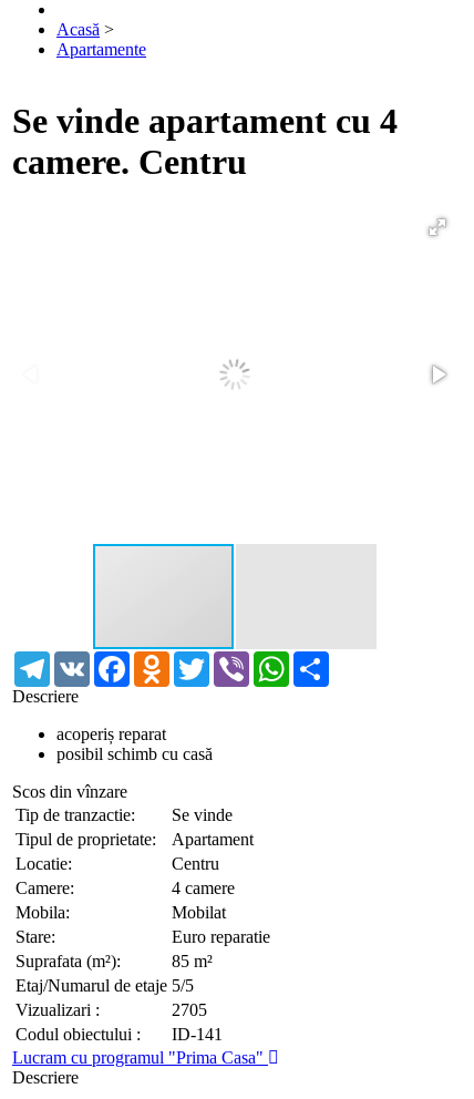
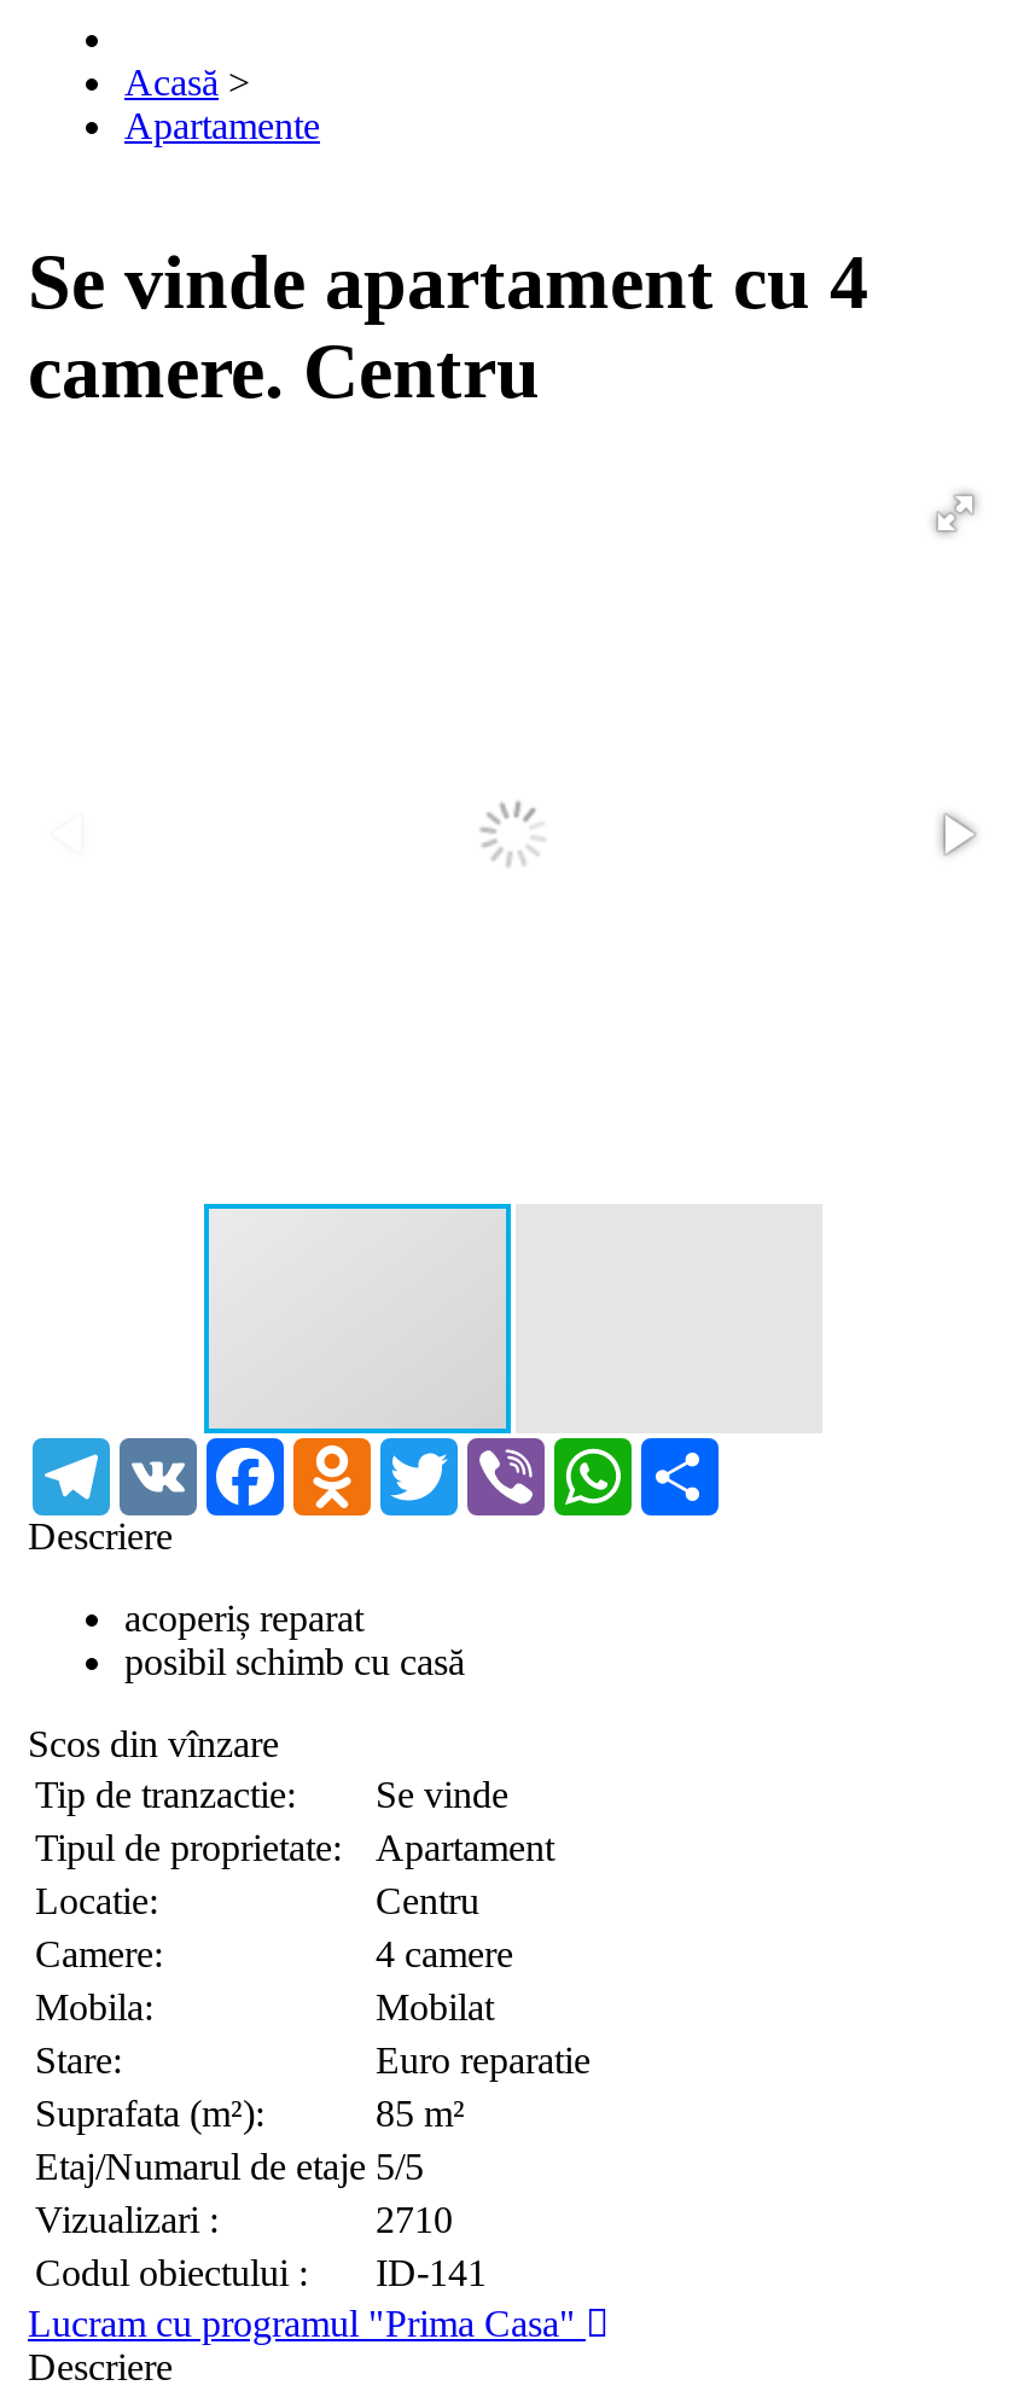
- 2705
+ 2710
